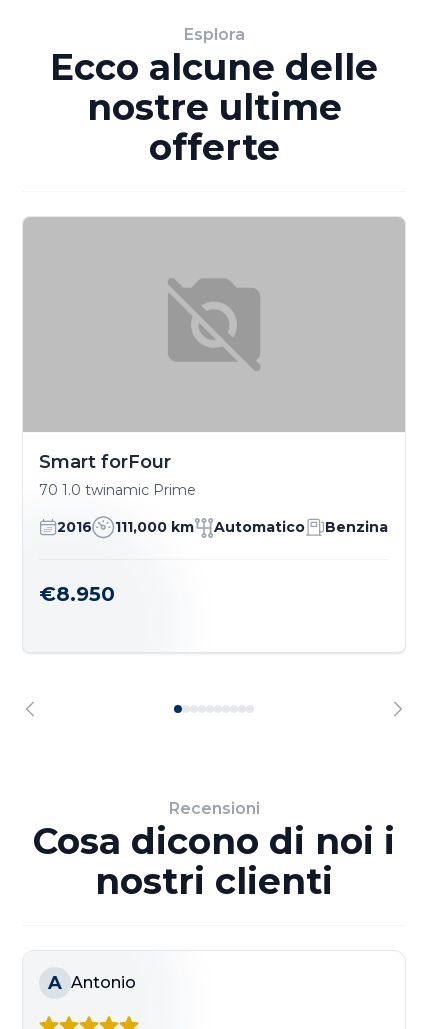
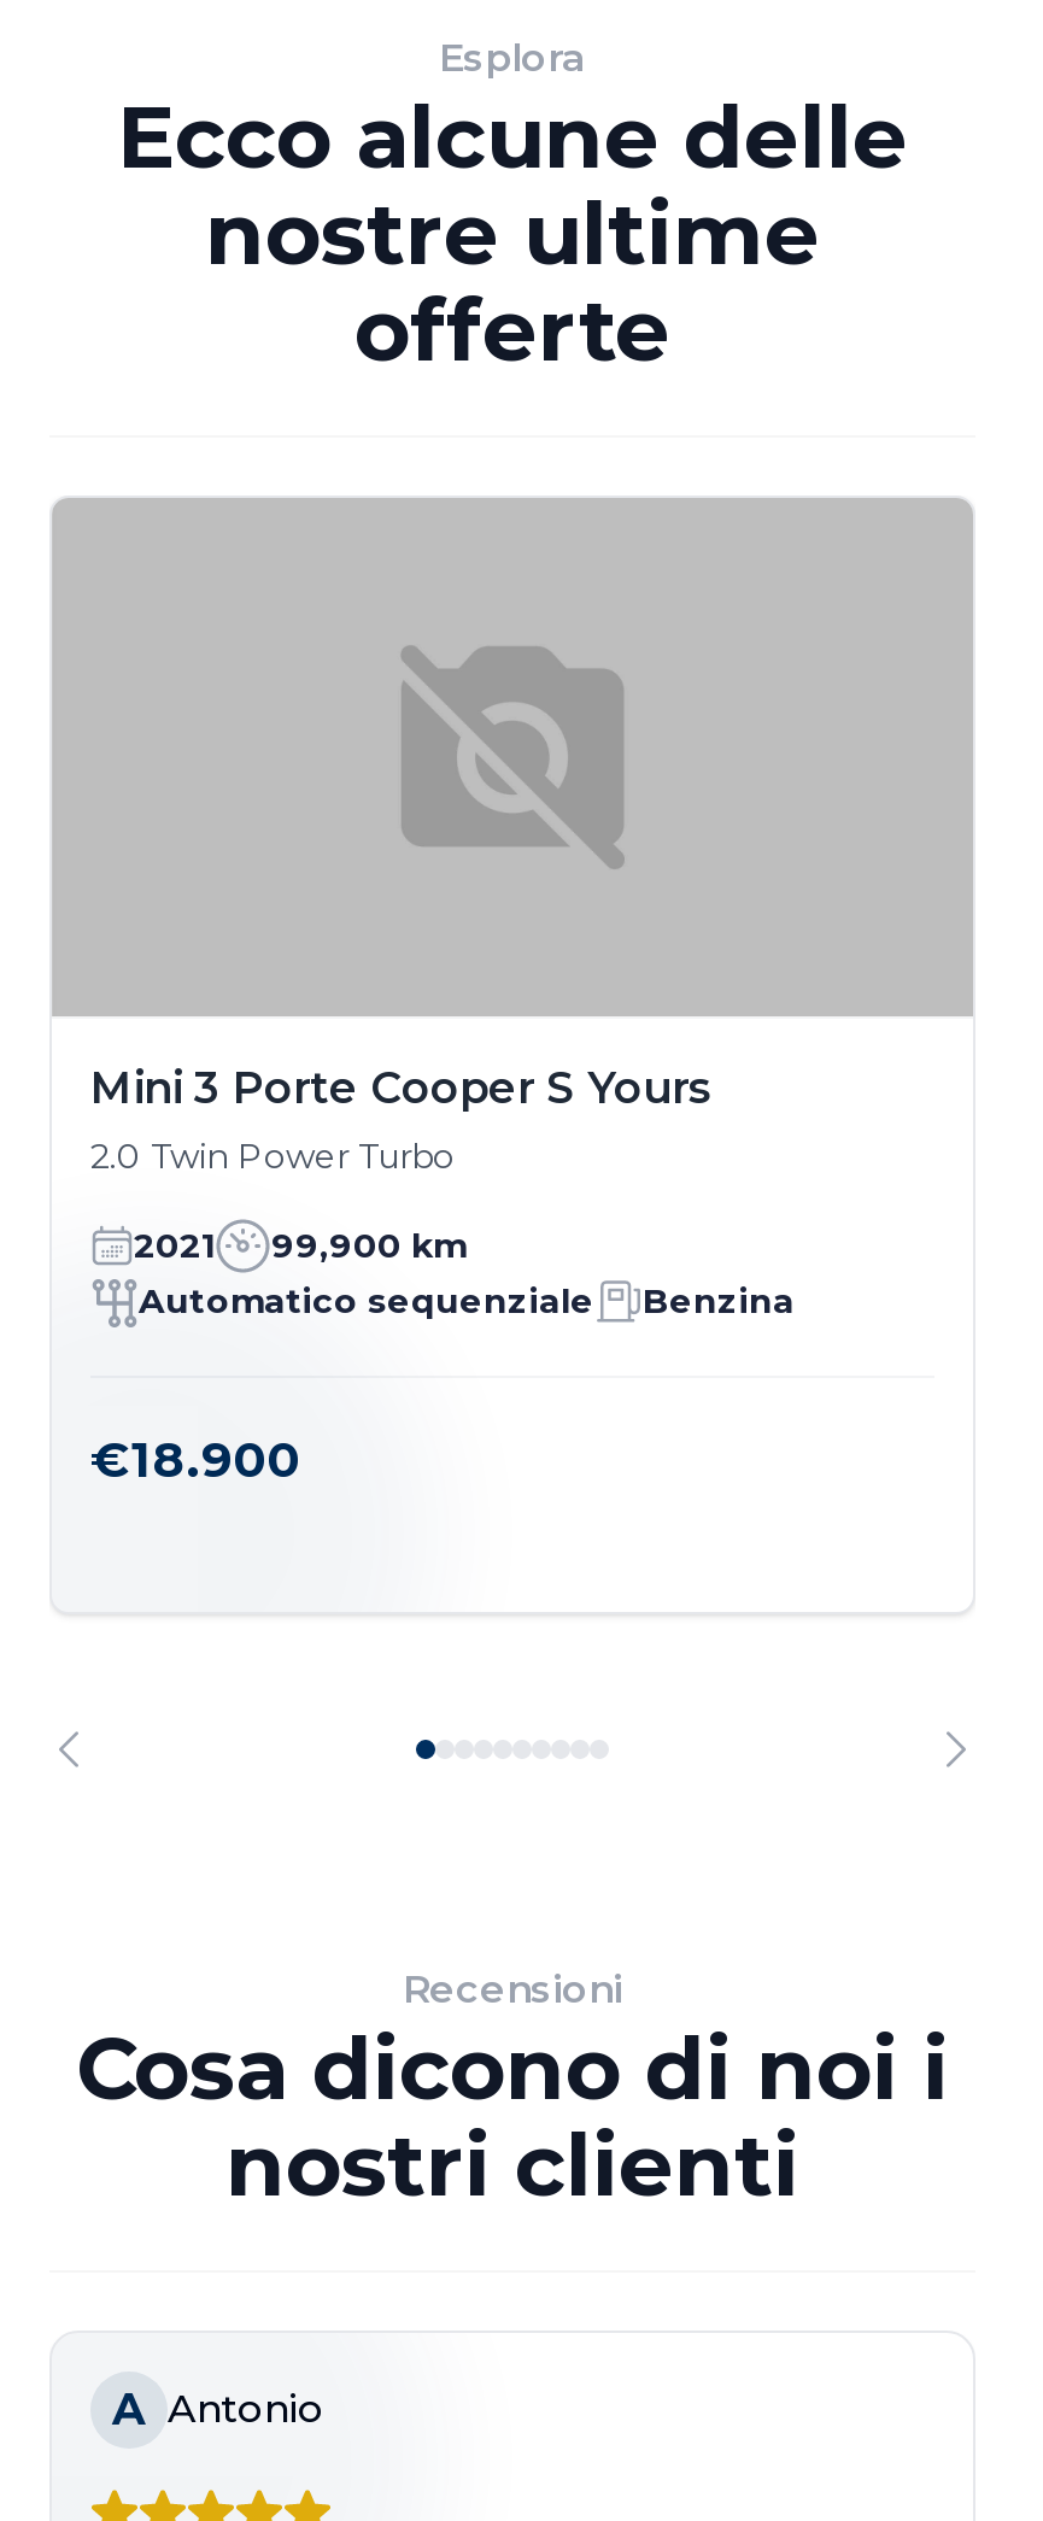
- Smart forFour
- 70 1.0 twinamic Prime
+ Mini 3 Porte Cooper S Yours
+ 2.0 Twin Power Turbo

- 2016
- 111,000 km
- Automatico
+ 2021
+ 99,900 km
+ Automatico sequenziale

- €8.950
+ €18.900
